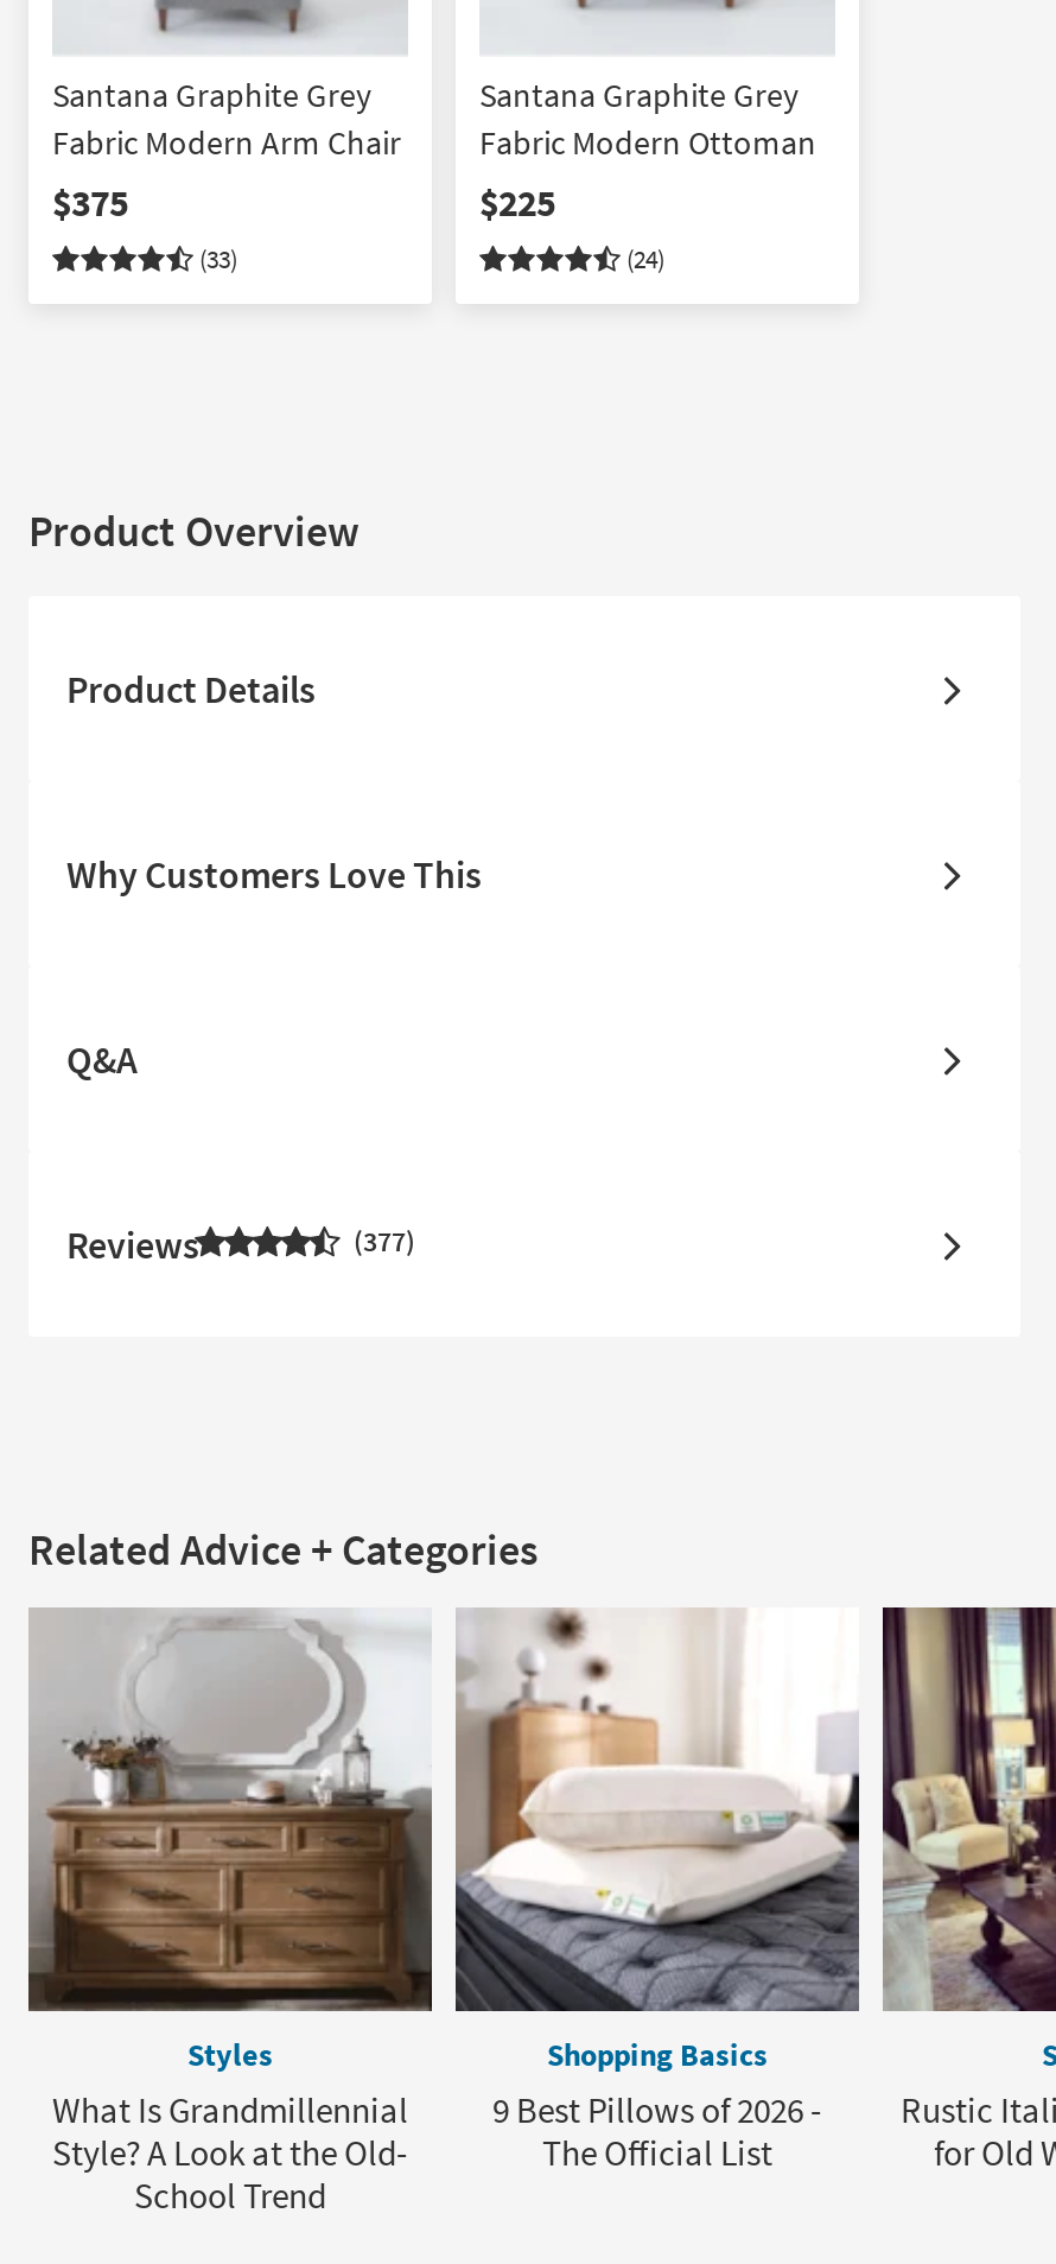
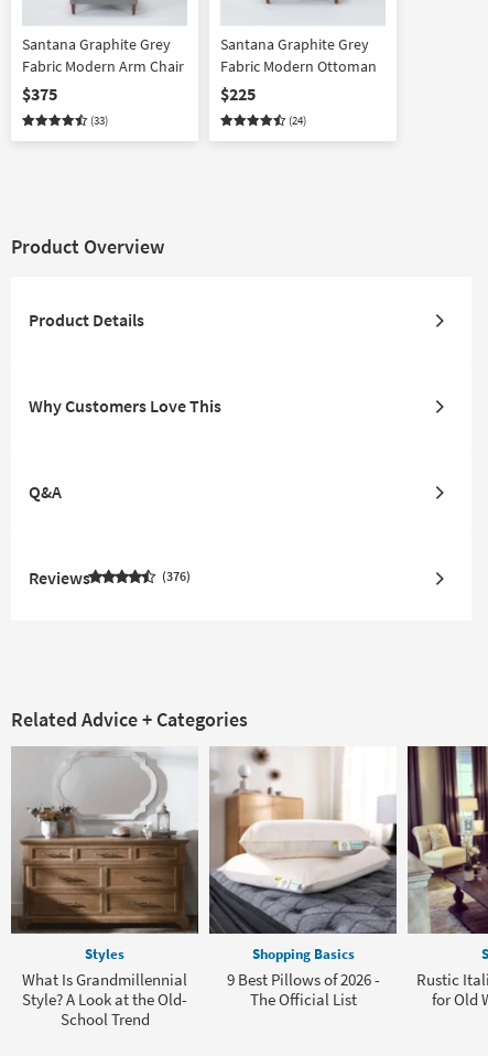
- 377
+ 376
